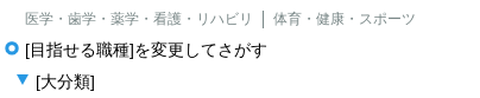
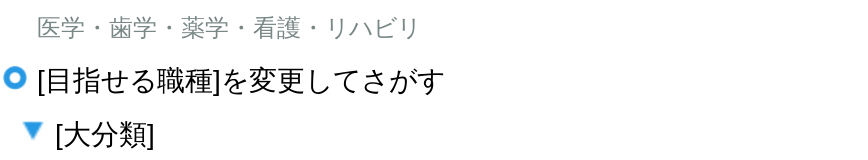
- 体育・健康・スポーツ
